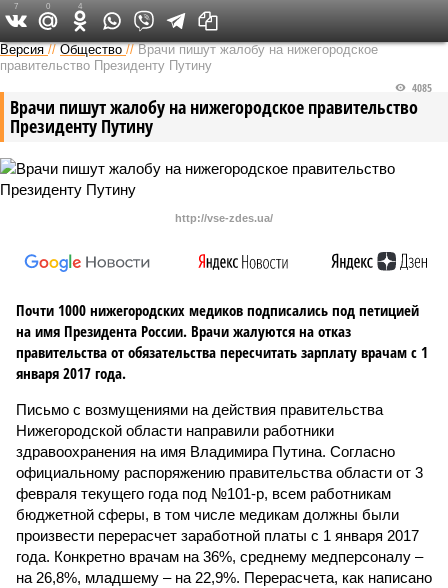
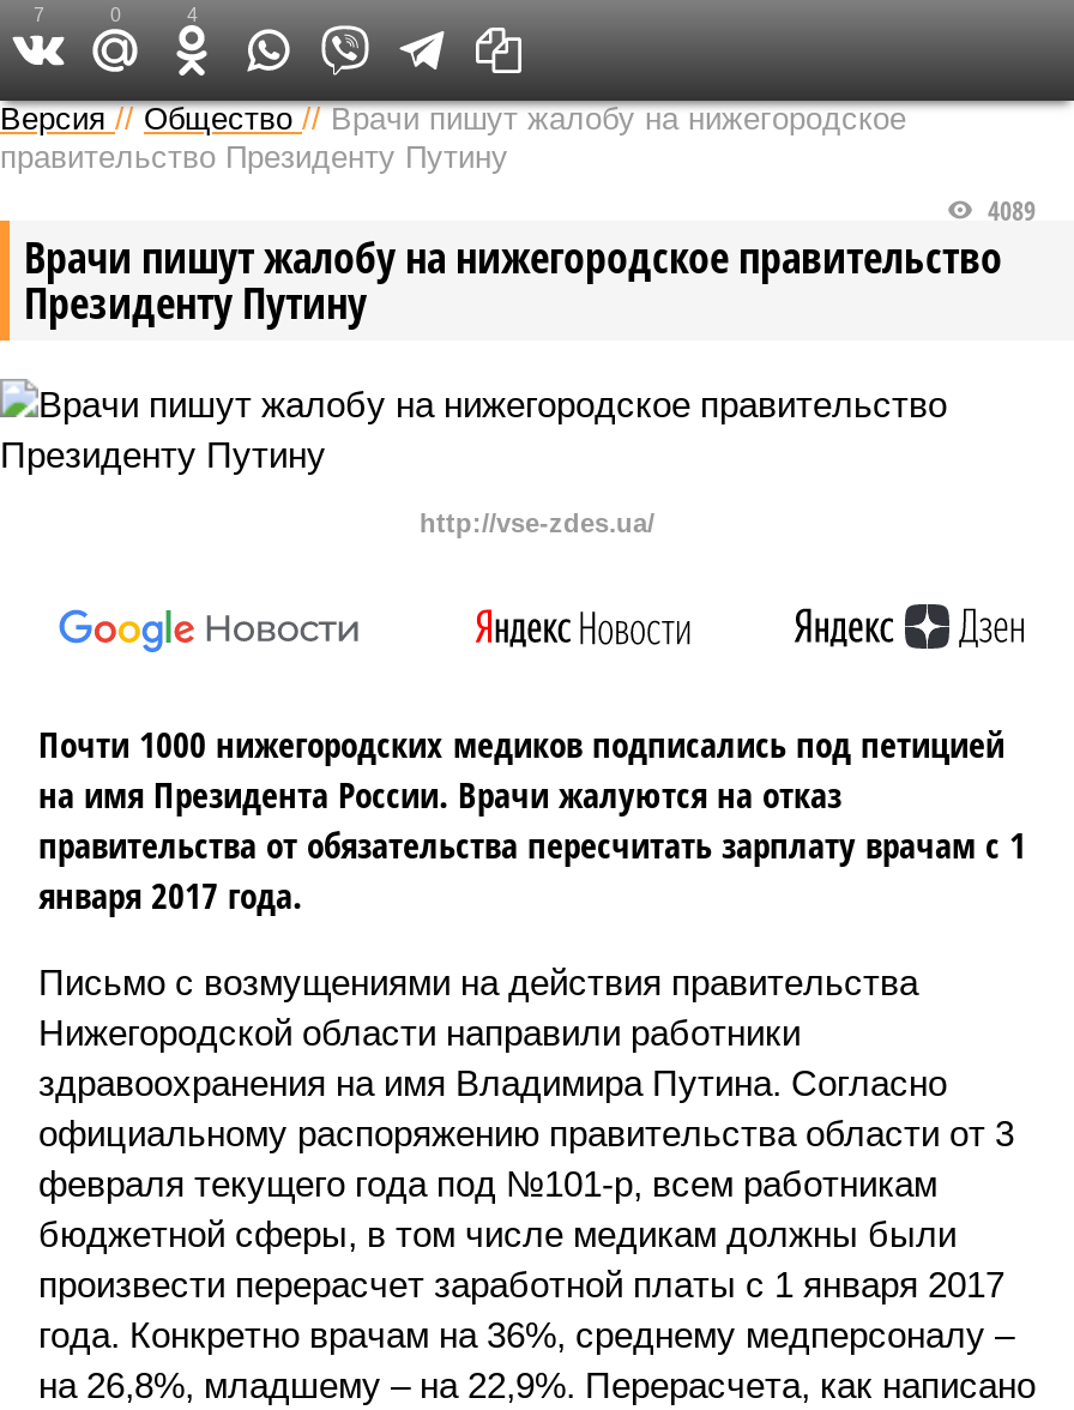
- 4085
+ 4089
